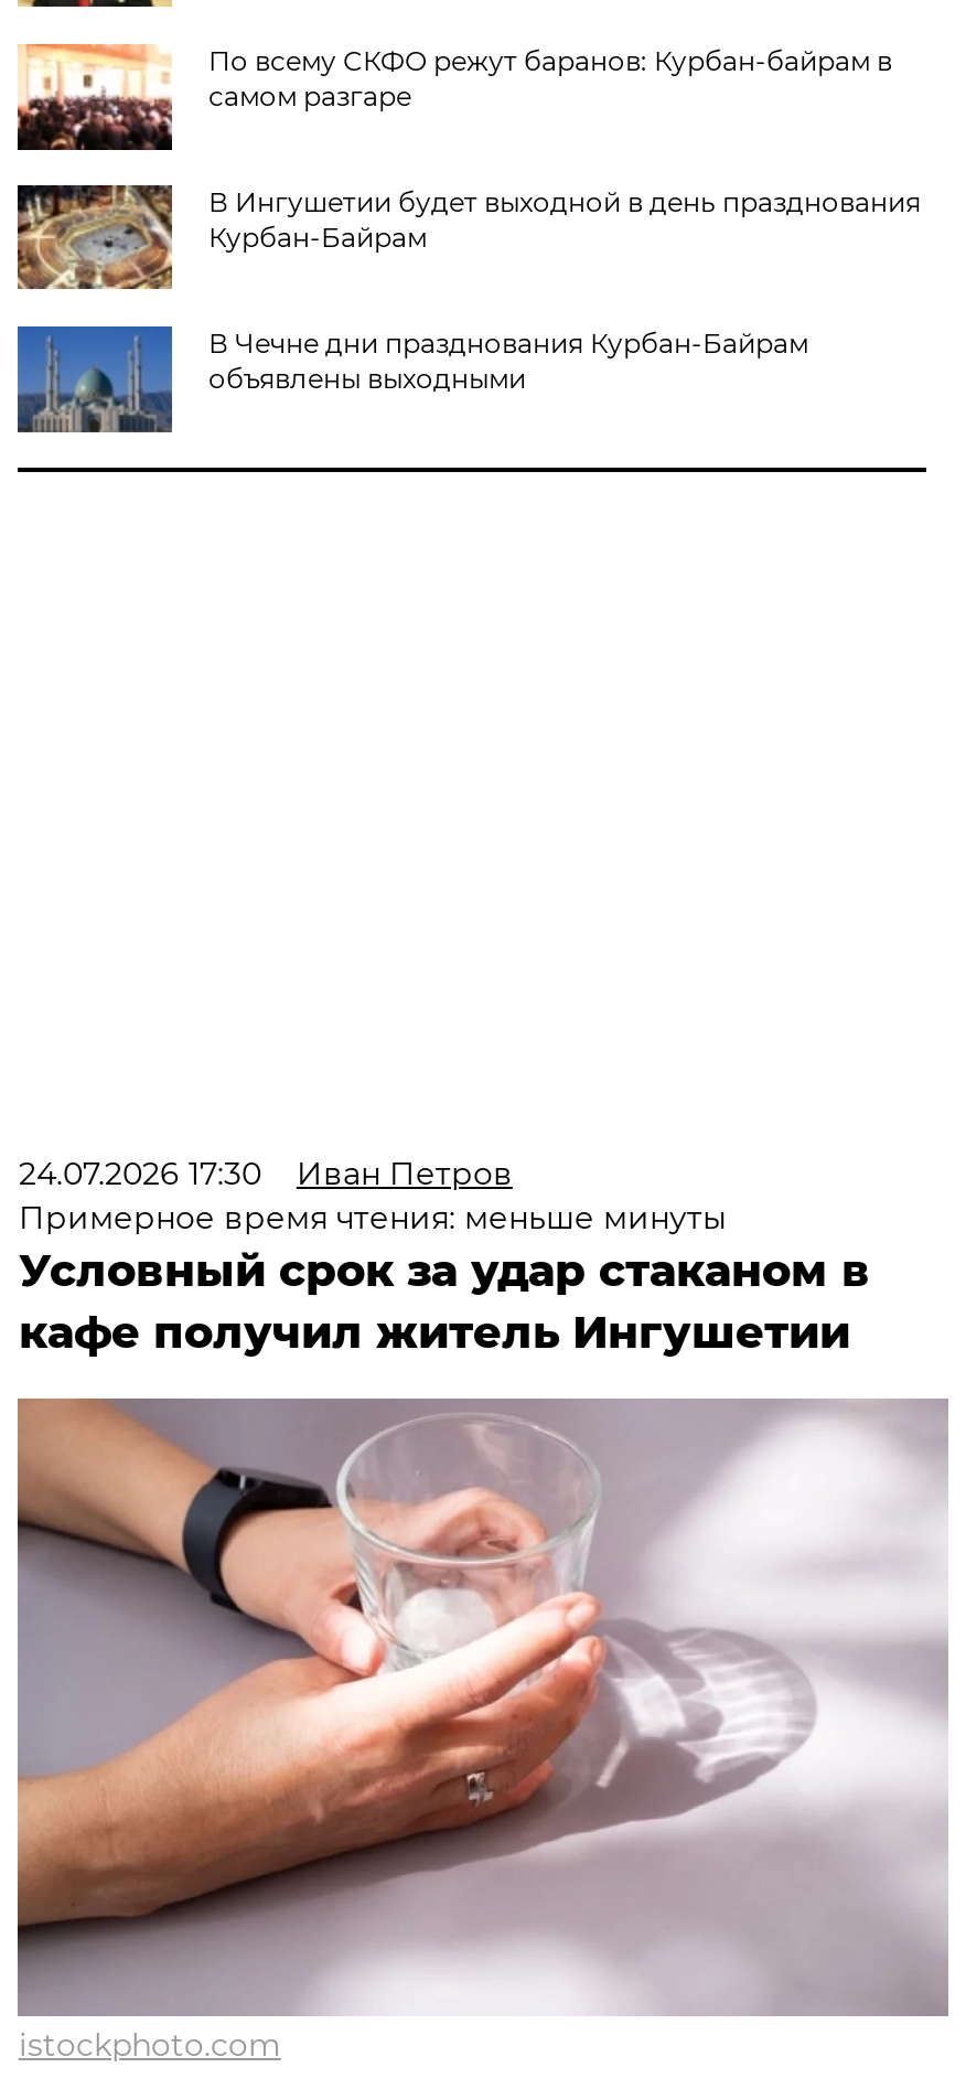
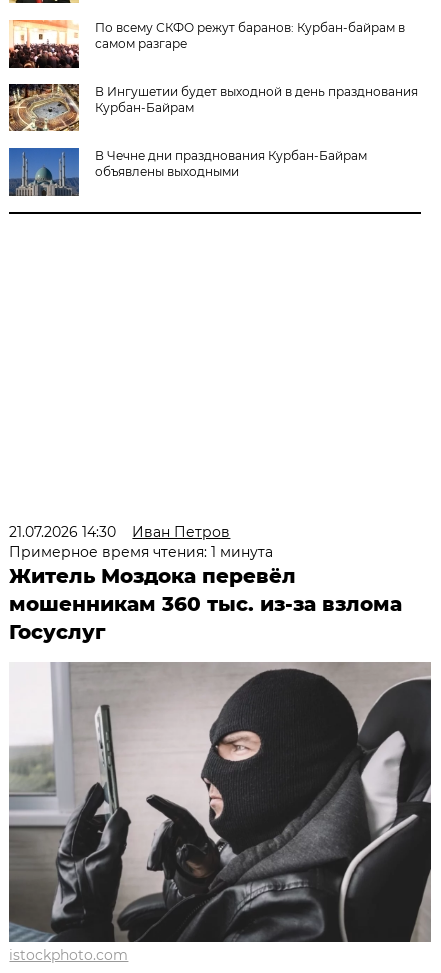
- 24.07.2026 17:30 Иван Петров
+ 21.07.2026 14:30 Иван Петров

- Примерное время чтения: меньше минуты
- Условный срок за удар стаканом в
- кафе получил житель Ингушетии
+ Примерное время чтения: 1 минута
+ Житель Моздока перевёл
+ мошенникам 360 тыс. из-за взлома
+ Госуслуг

- [image]
+ [image]
